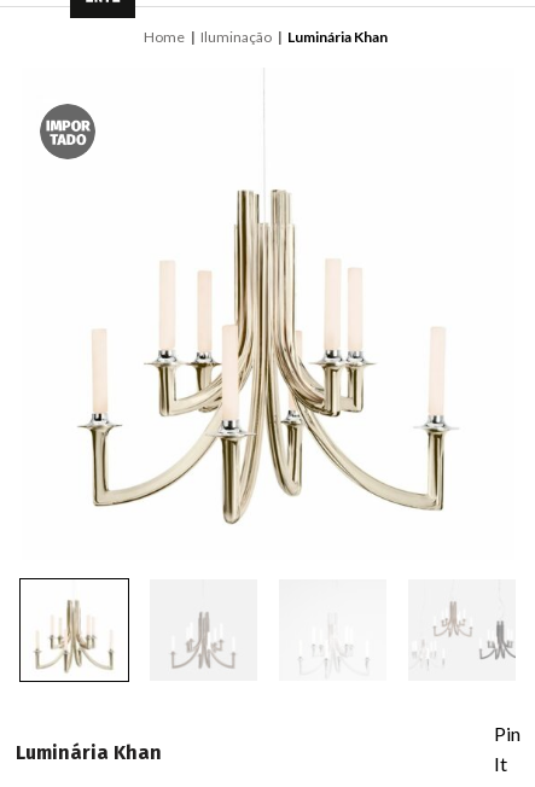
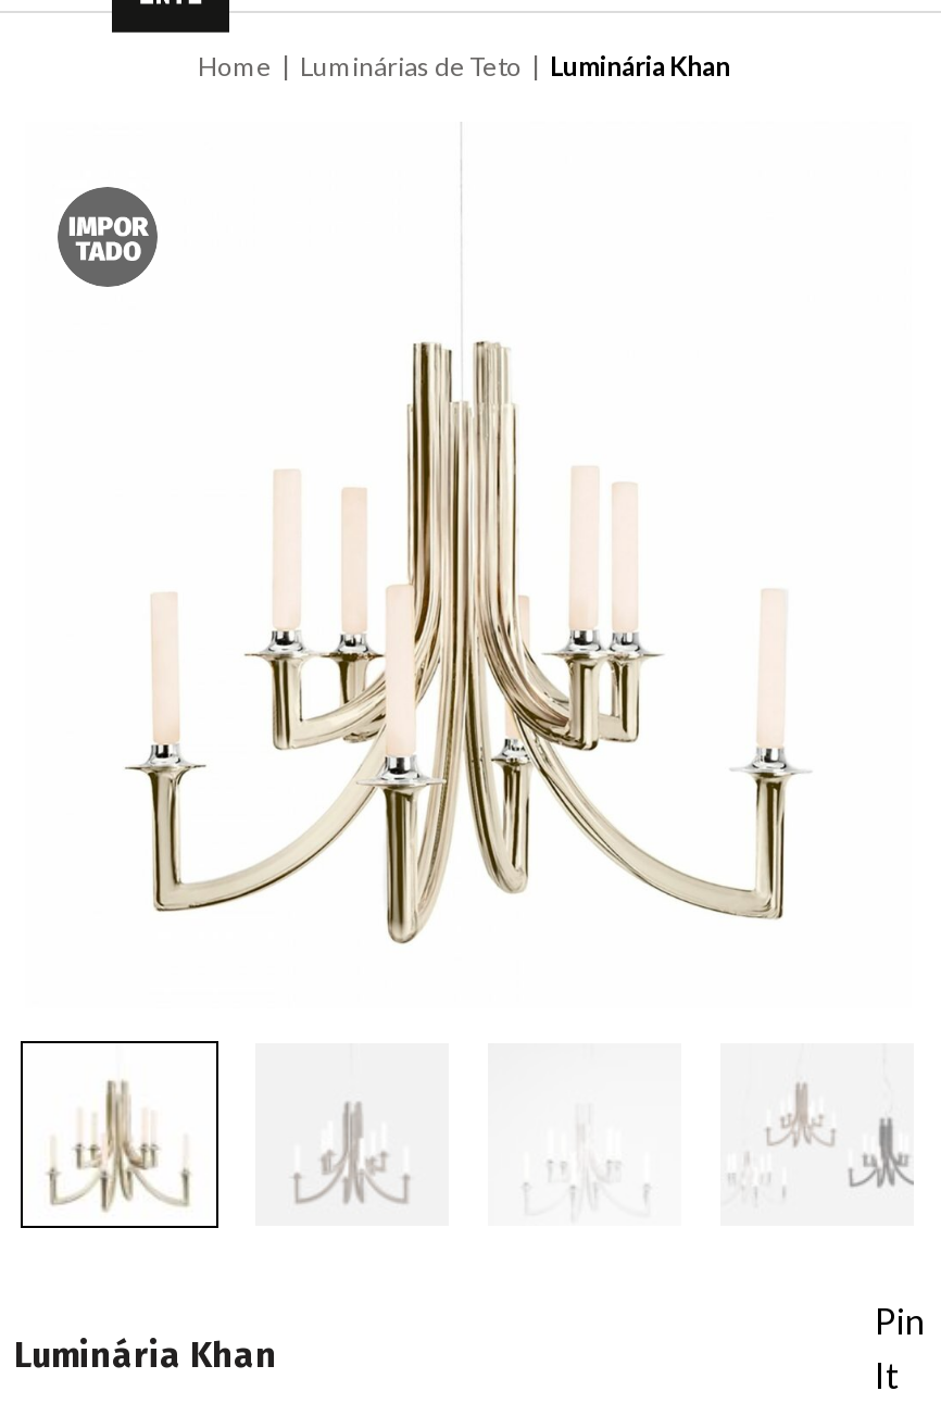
- Iluminação
+ Luminárias de Teto
